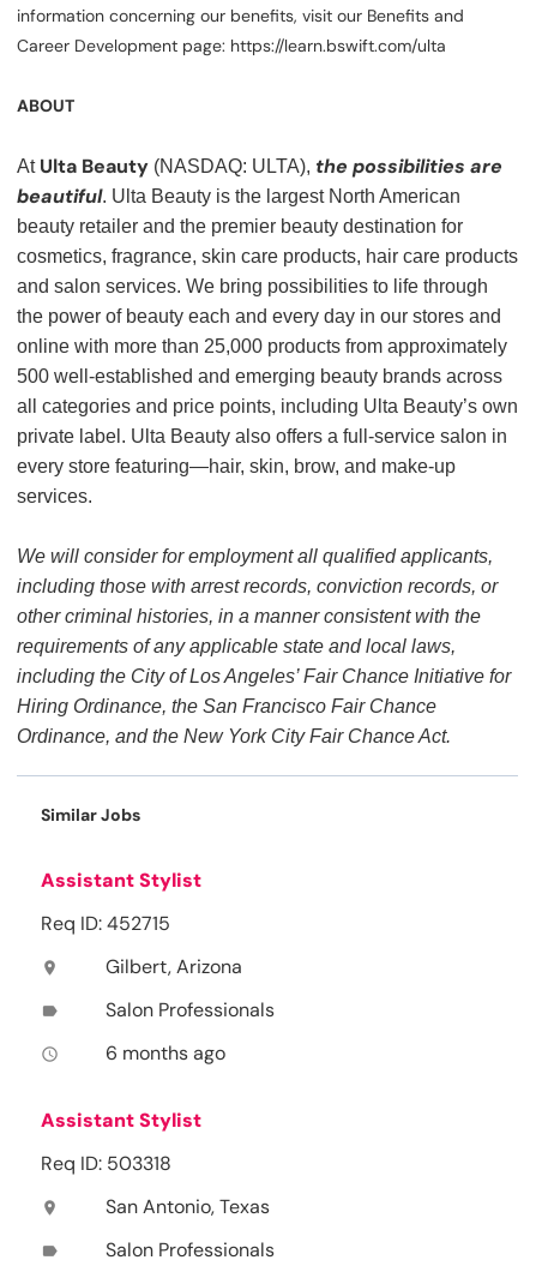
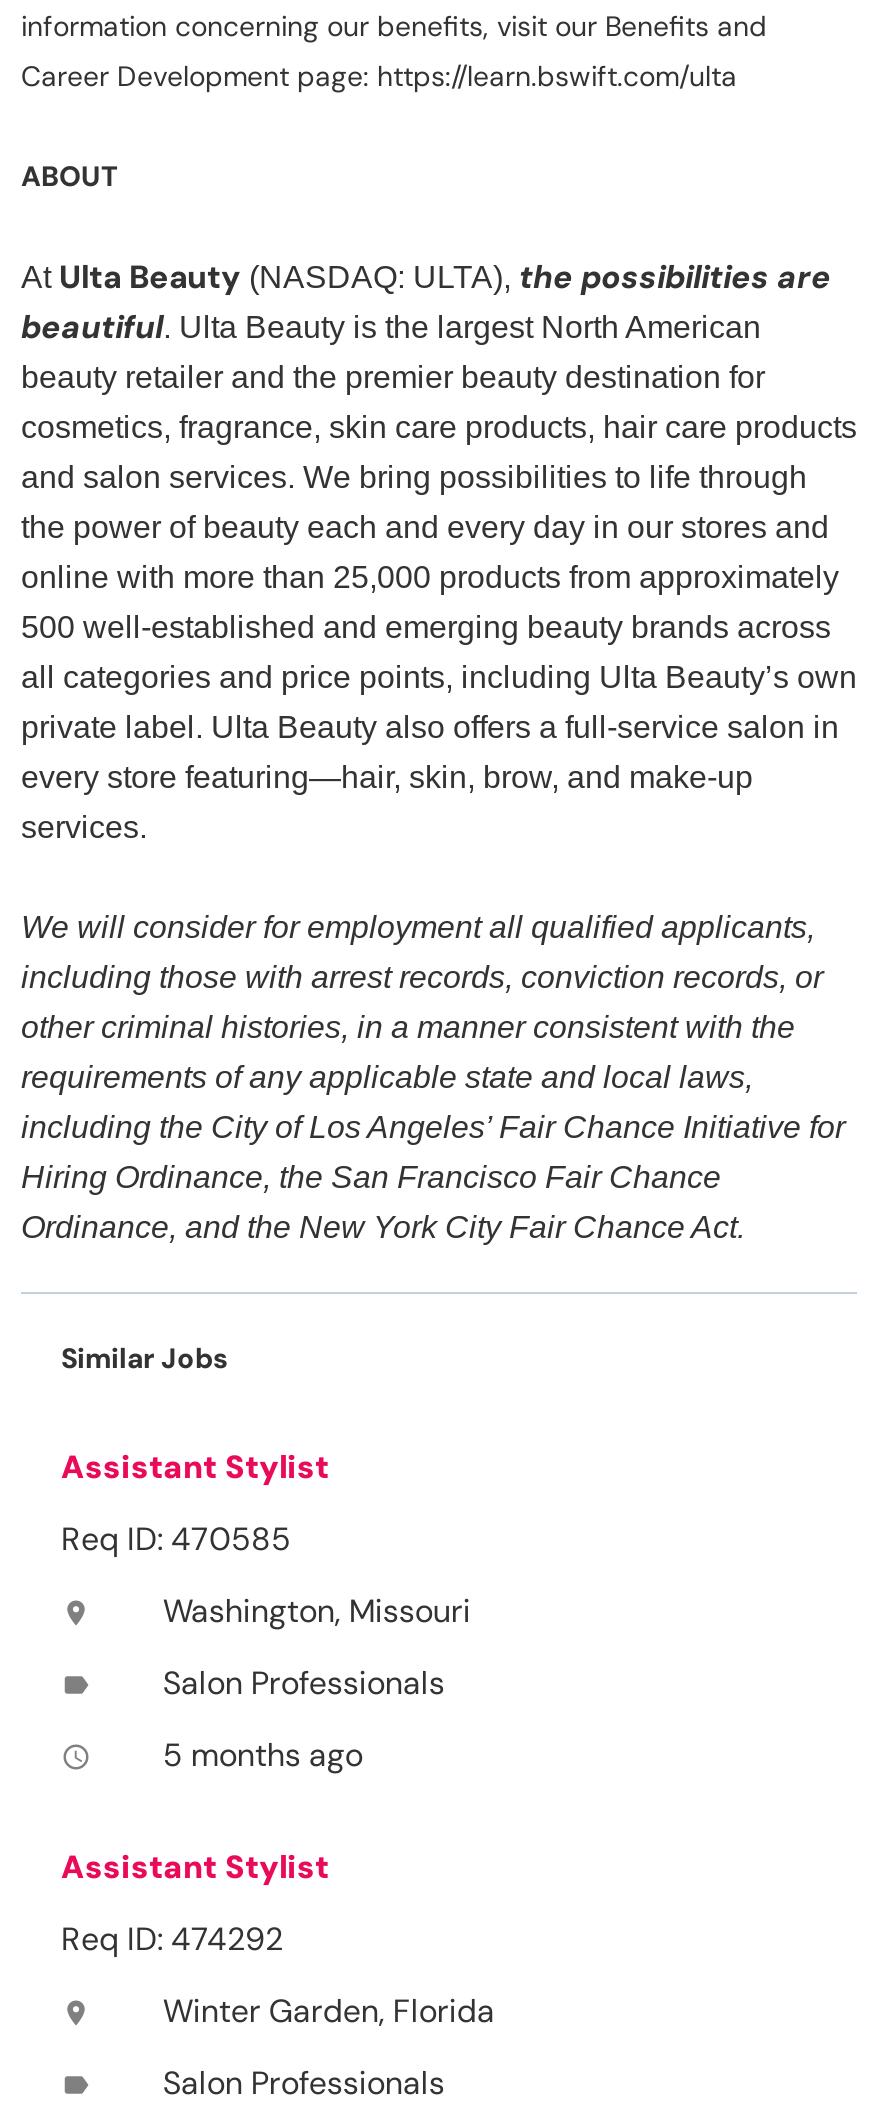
- Req ID: 452715
+ Req ID: 470585

- Gilbert, Arizona
+ Washington, Missouri

- 6 months ago
+ 5 months ago

- Req ID: 503318
+ Req ID: 474292

- San Antonio, Texas
+ Winter Garden, Florida
